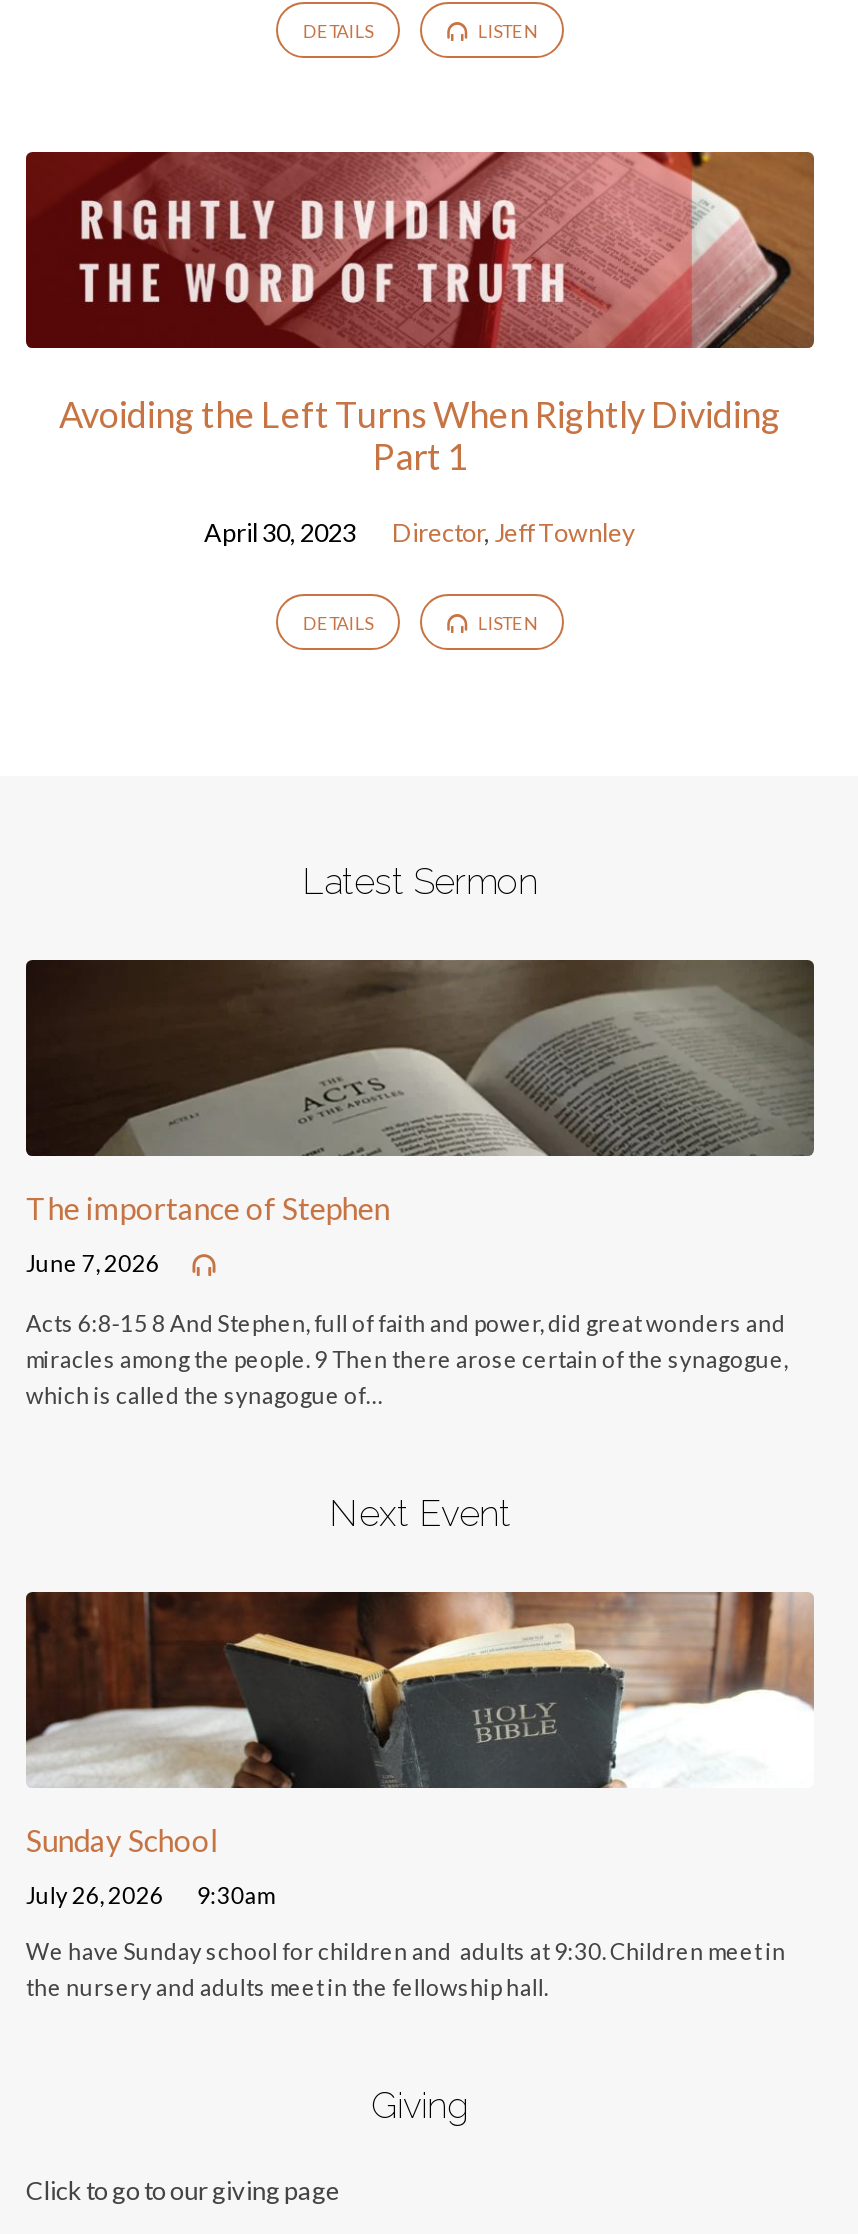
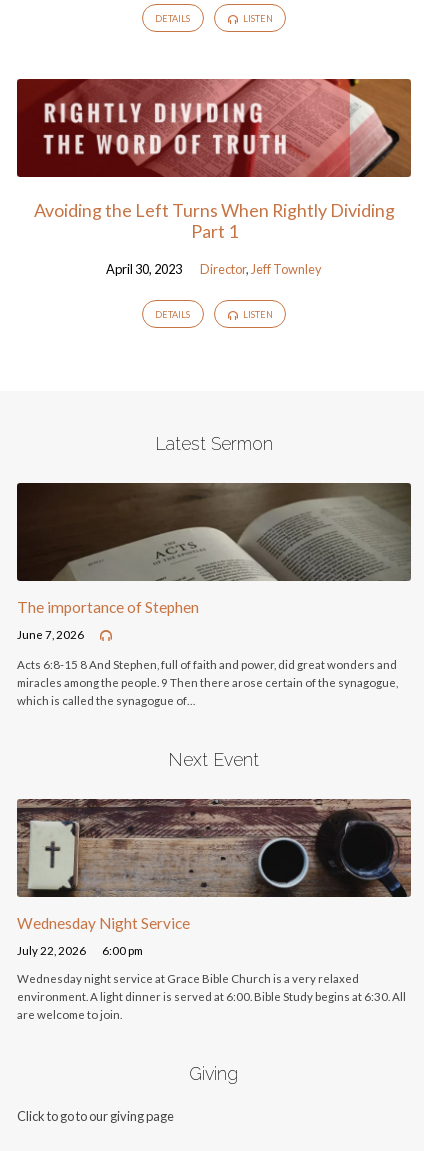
- [image]
- Sunday School
+ [image]
+ Wednesday Night Service

- July 26, 2026
- 9:30am
+ July 22, 2026
+ 6:00 pm

- We have Sunday school for children and adults at 9:30. Children meet in
- the nursery and adults meet in the fellowship hall.
+ Wednesday night service at Grace Bible Church is a very relaxed
+ environment. A light dinner is served at 6:00. Bible Study begins at 6:30. All
+ are welcome to join.
